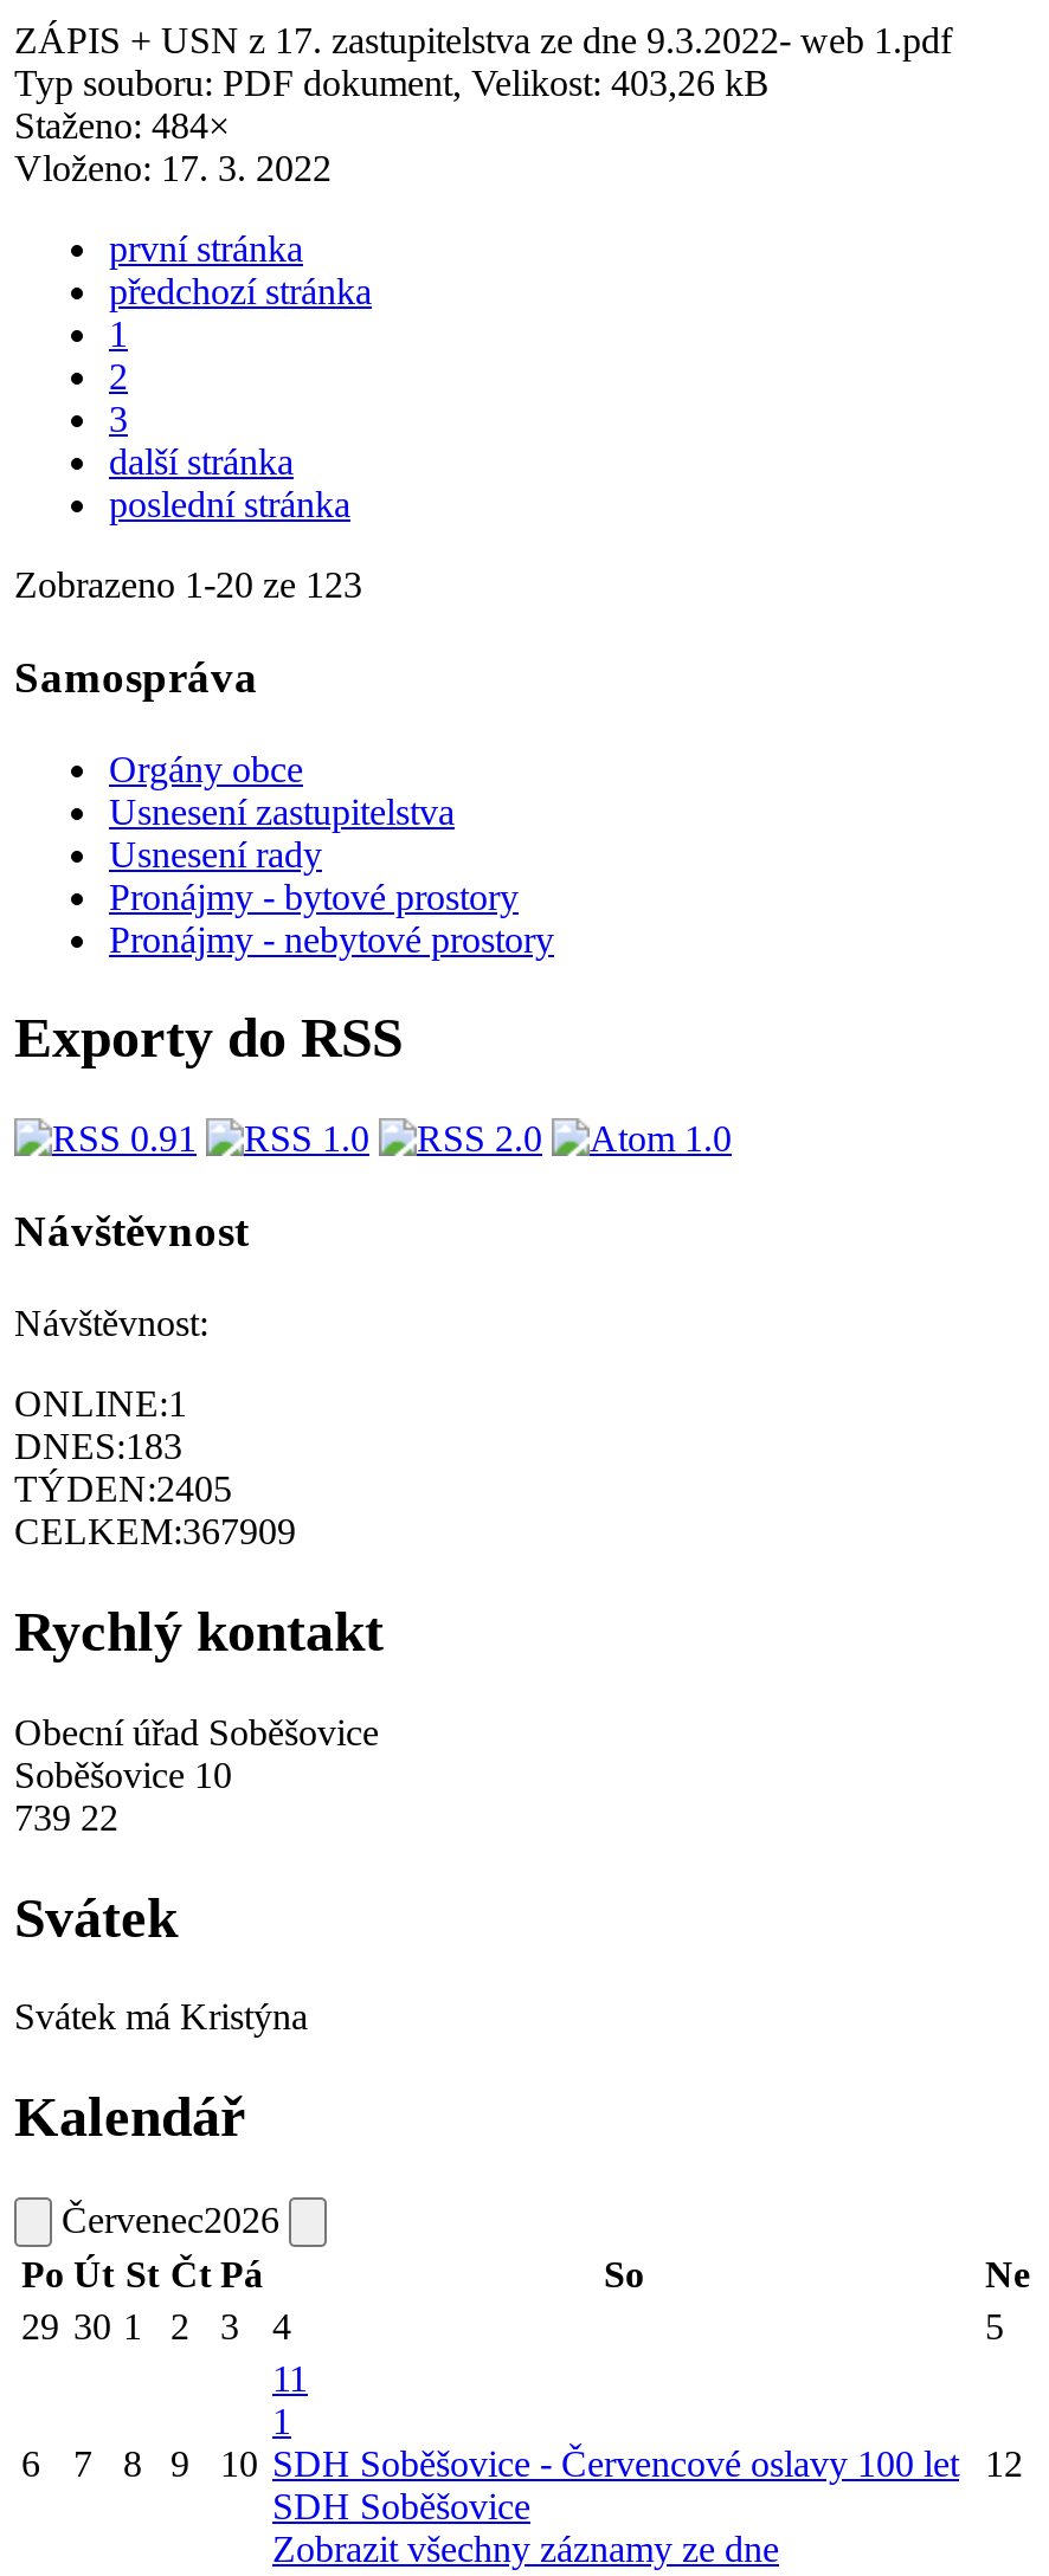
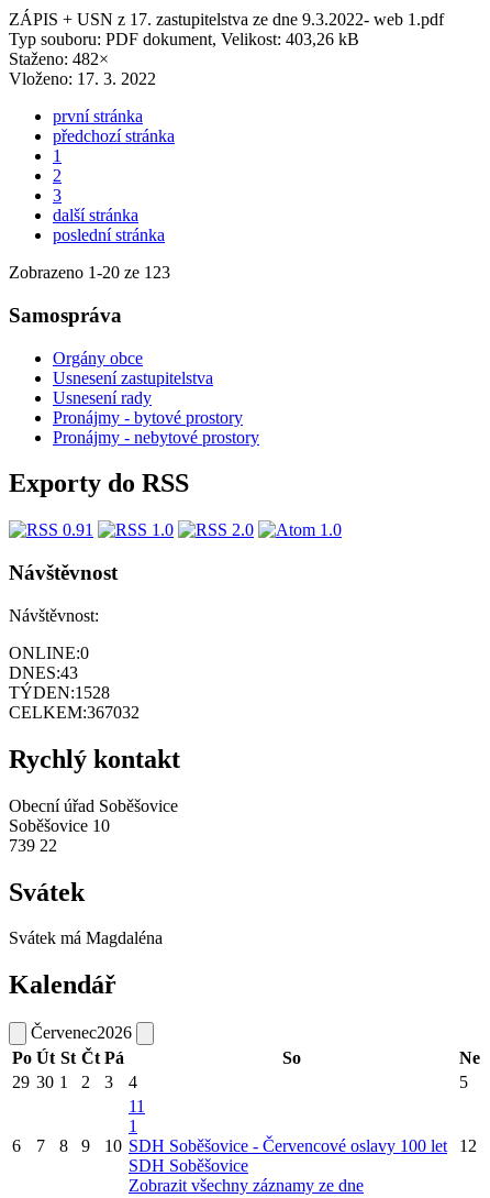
- Staženo: 484×
+ Staženo: 482×

- ONLINE:1
+ ONLINE:0

- DNES:183
+ DNES:43

- TÝDEN:2405
+ TÝDEN:1528

- CELKEM:367909
+ CELKEM:367032

- Svátek má Kristýna
+ Svátek má Magdaléna
